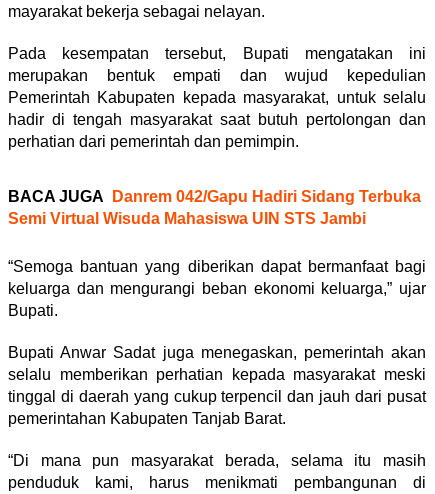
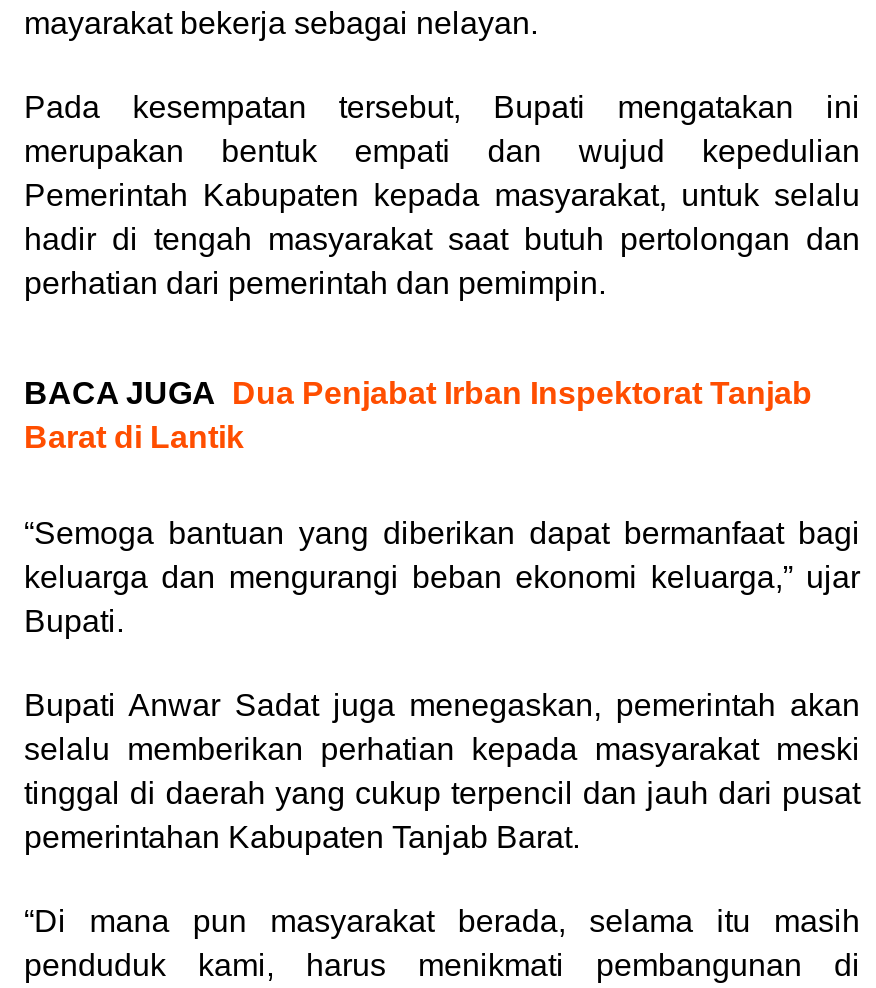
- BACA JUGA Danrem 042/Gapu Hadiri Sidang Terbuka
- Semi Virtual Wisuda Mahasiswa UIN STS Jambi
+ BACA JUGA Dua Penjabat Irban Inspektorat Tanjab
+ Barat di Lantik
